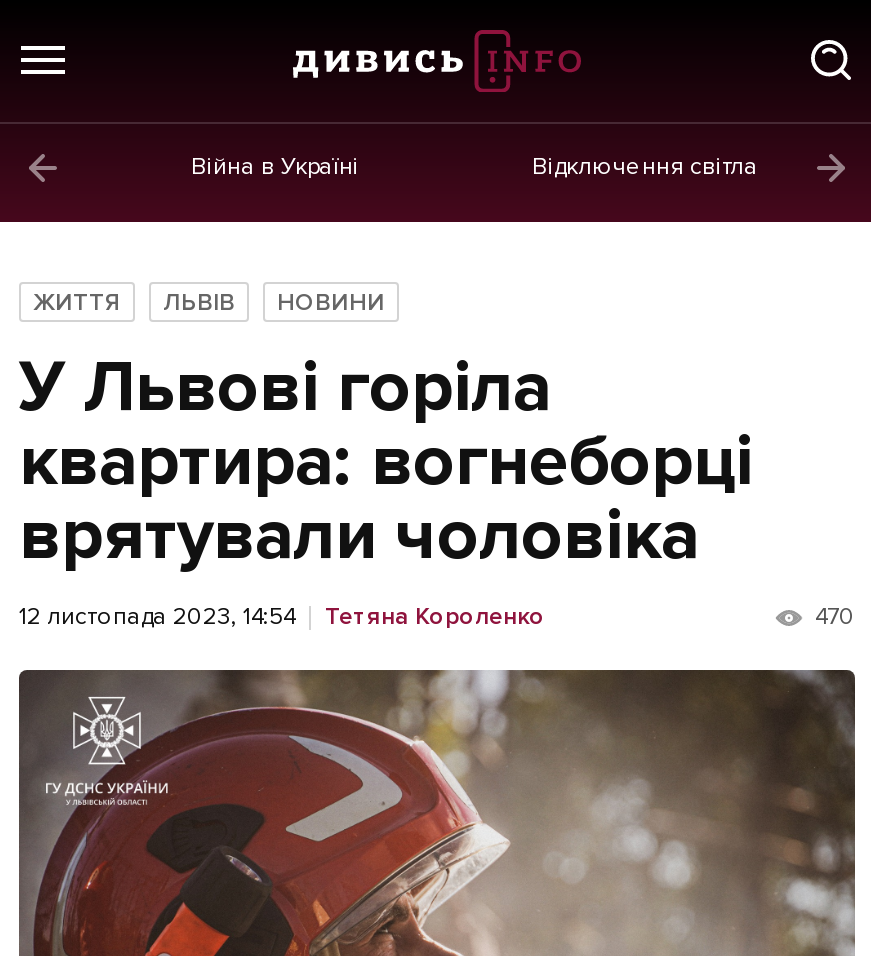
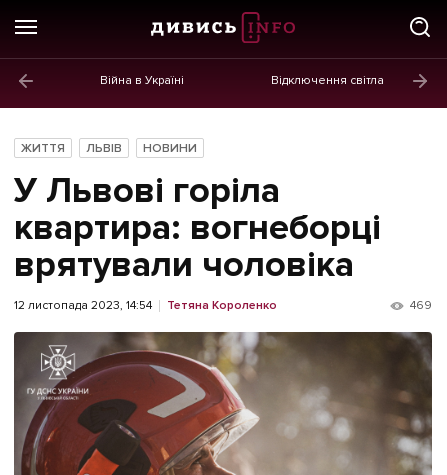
- 470
+ 469
